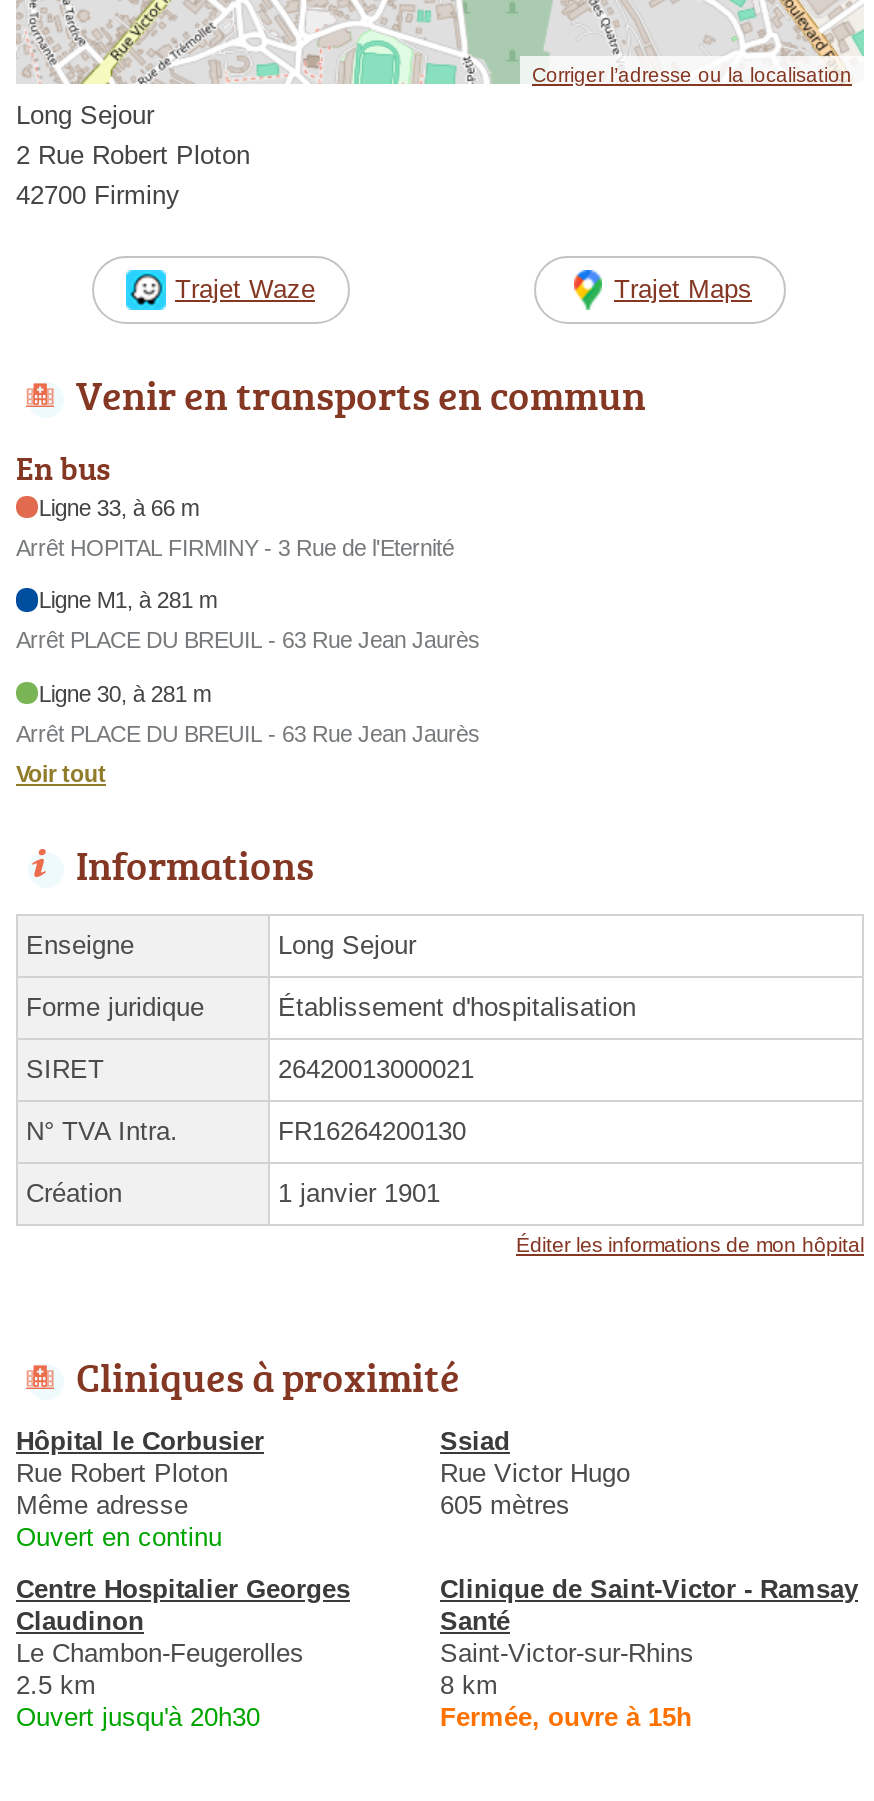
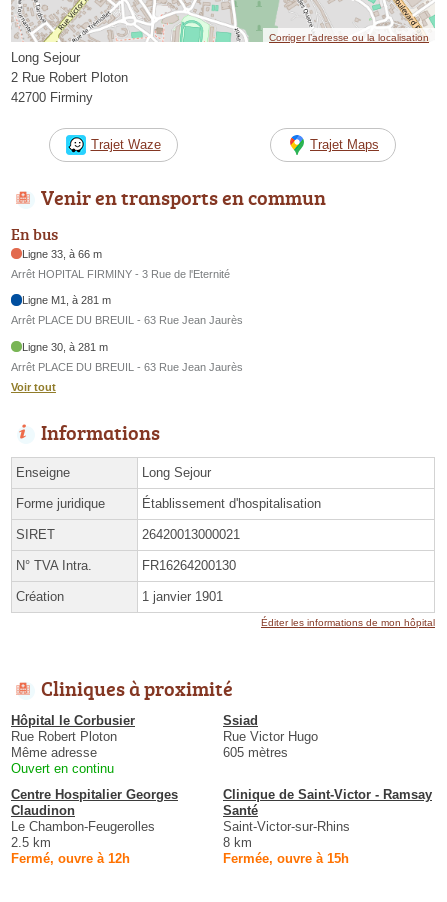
- Ouvert jusqu'à 20h30
+ Fermé, ouvre à 12h
